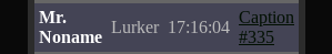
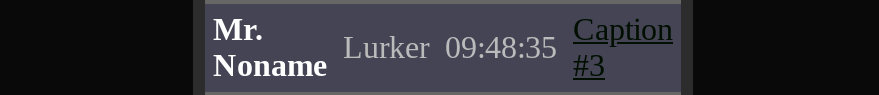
- Lurker 17:16:04
+ Lurker 09:48:35

- #335
+ #3
